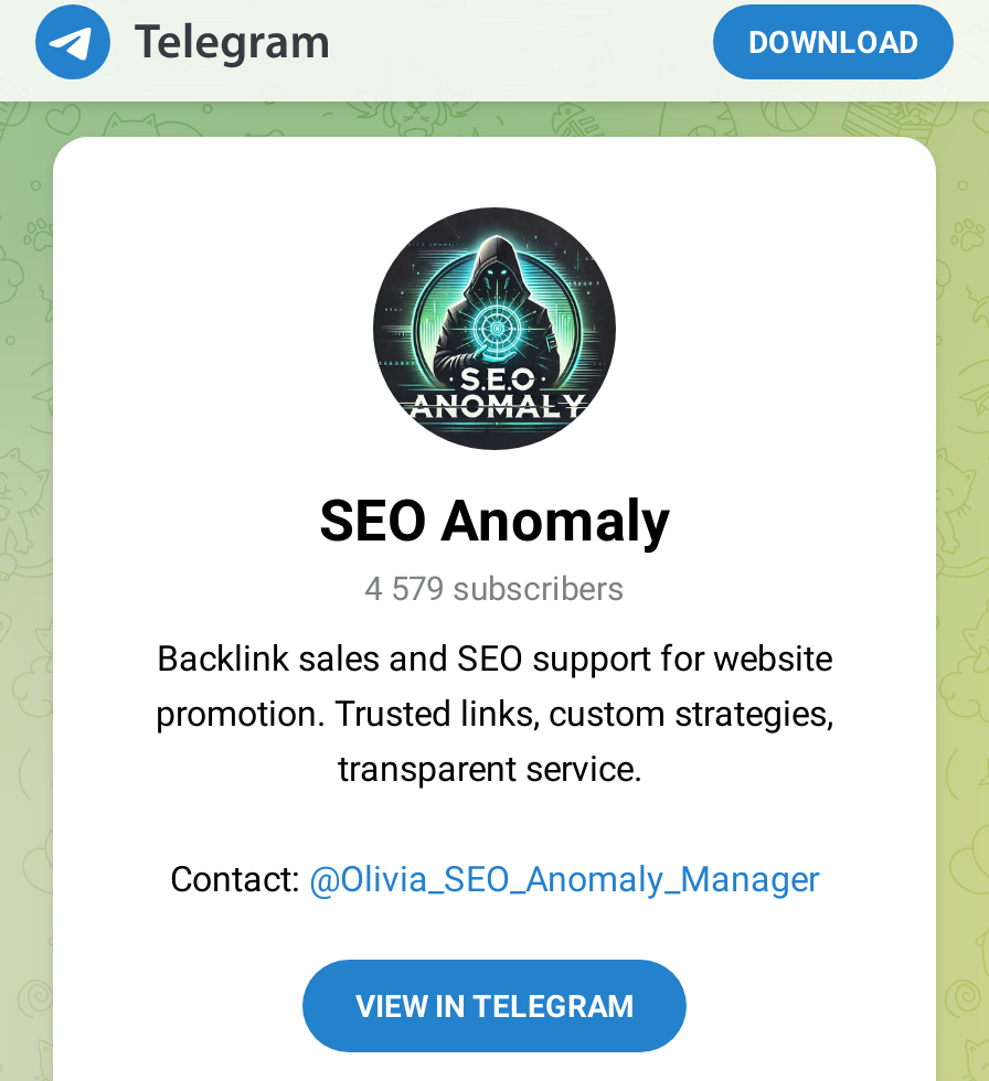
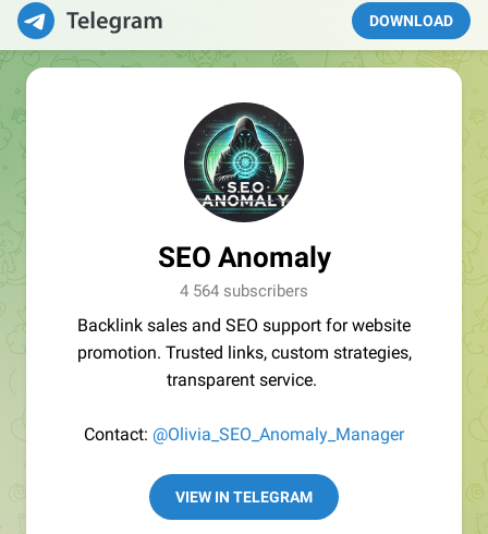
- 4 579 subscribers
+ 4 564 subscribers
